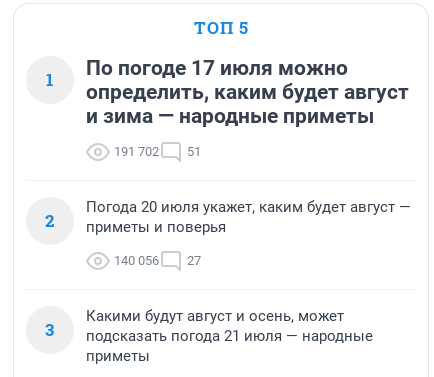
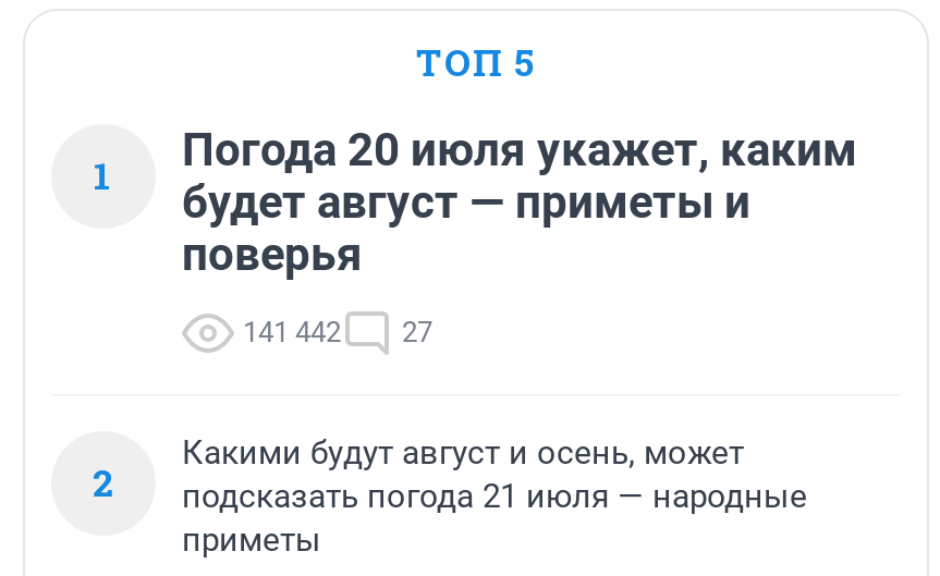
- По погоде 17 июля можно
- определить, каким будет август
- и зима — народные приметы
+ Погода 20 июля укажет, каким
+ будет август — приметы и
+ поверья

- 191 702
- 51
+ 141 442
+ 27

- Погода 20 июля укажет, каким будет август —
- приметы и поверья
- 140 056
- 27
- 3
